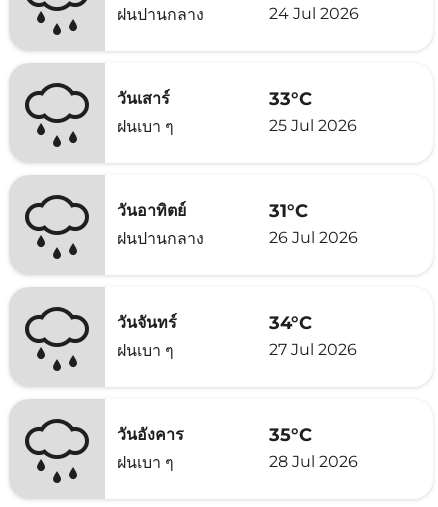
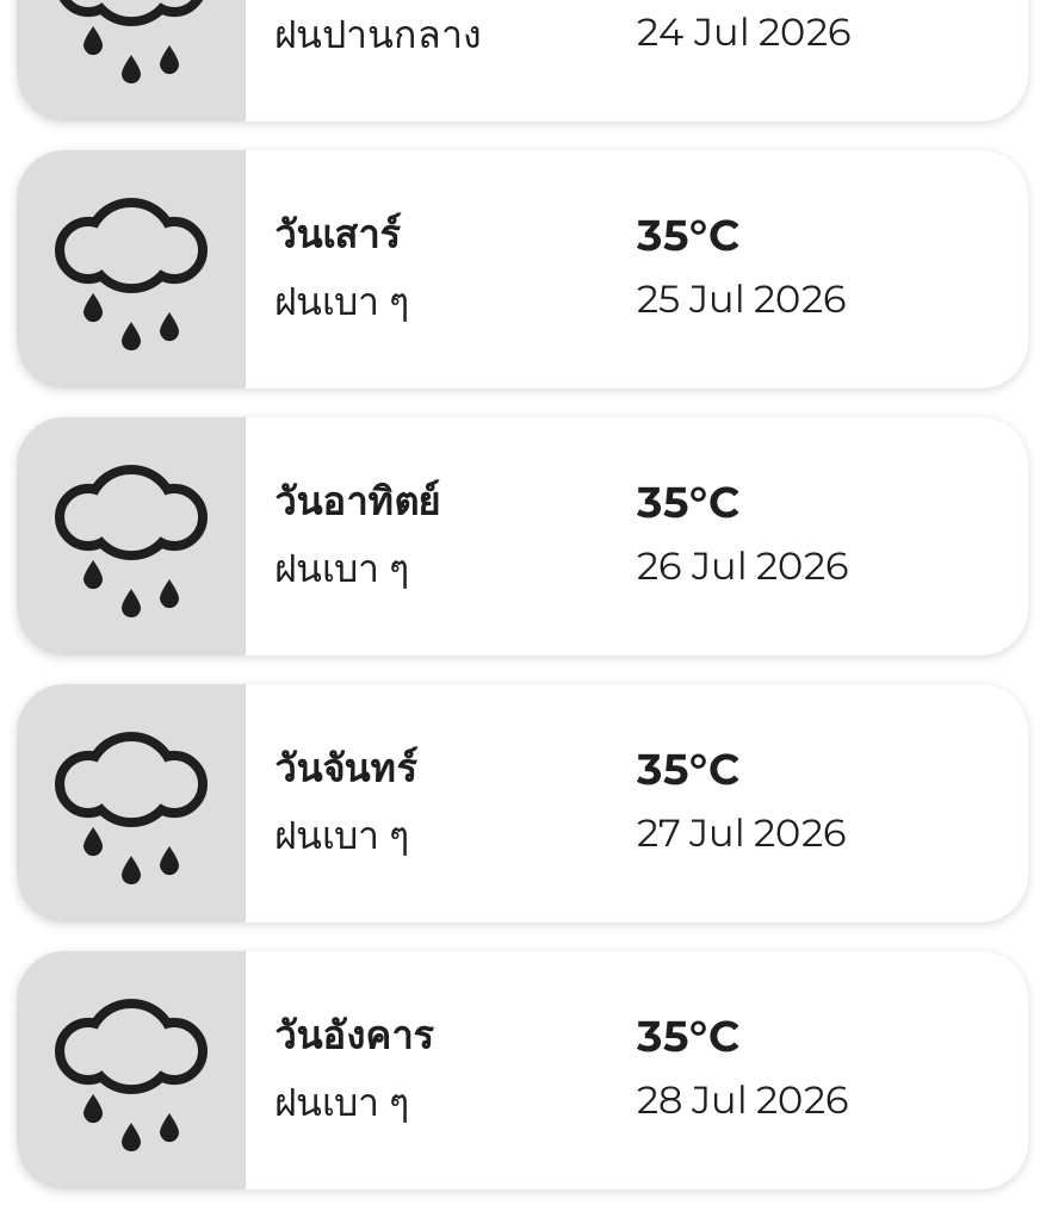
- 33°C
+ 35°C

- 31°C
+ 35°C

- ฝนปานกลาง
+ ฝนเบา ๆ

- 34°C
+ 35°C
